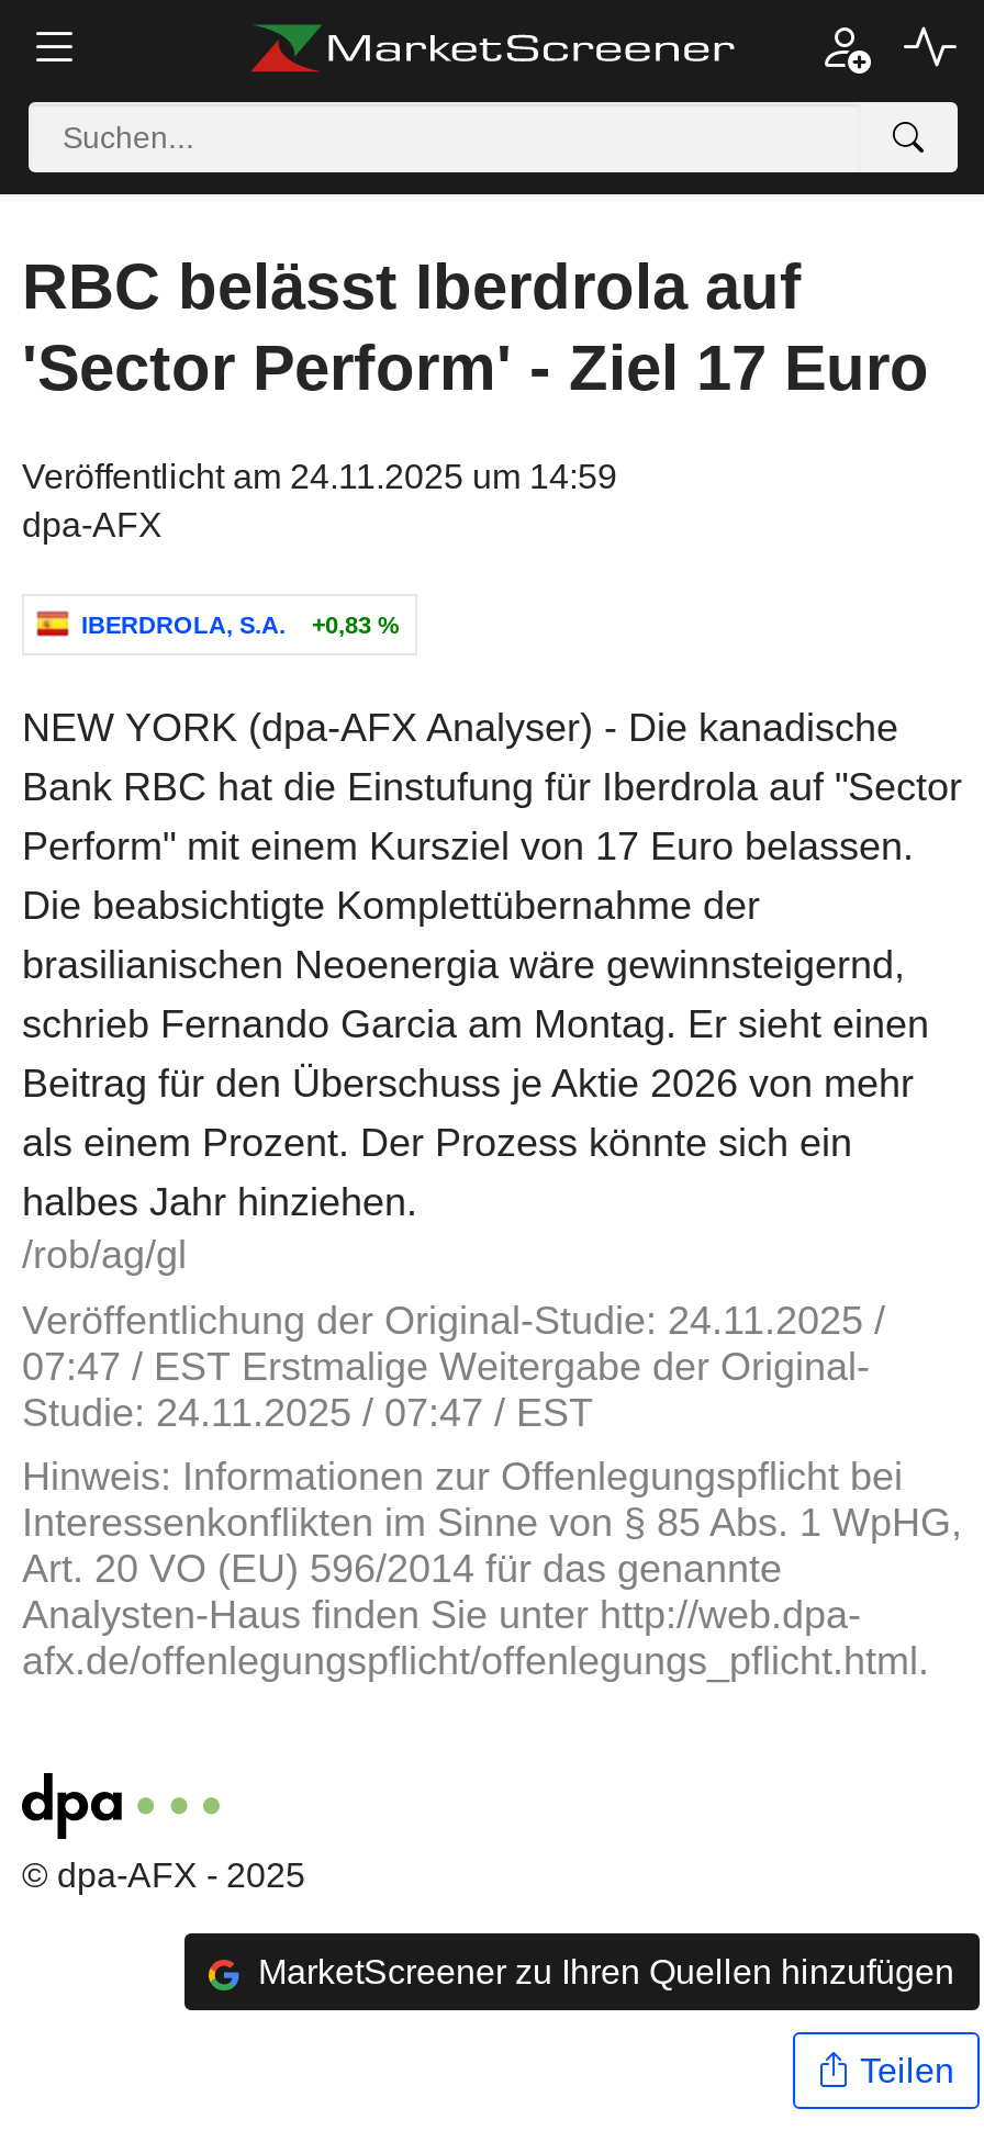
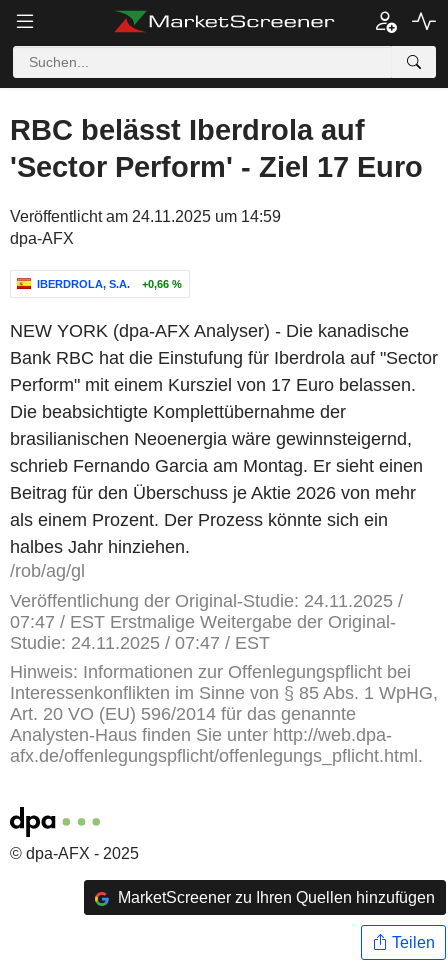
- IBERDROLA, S.A. +0,83 %
+ IBERDROLA, S.A. +0,66 %
